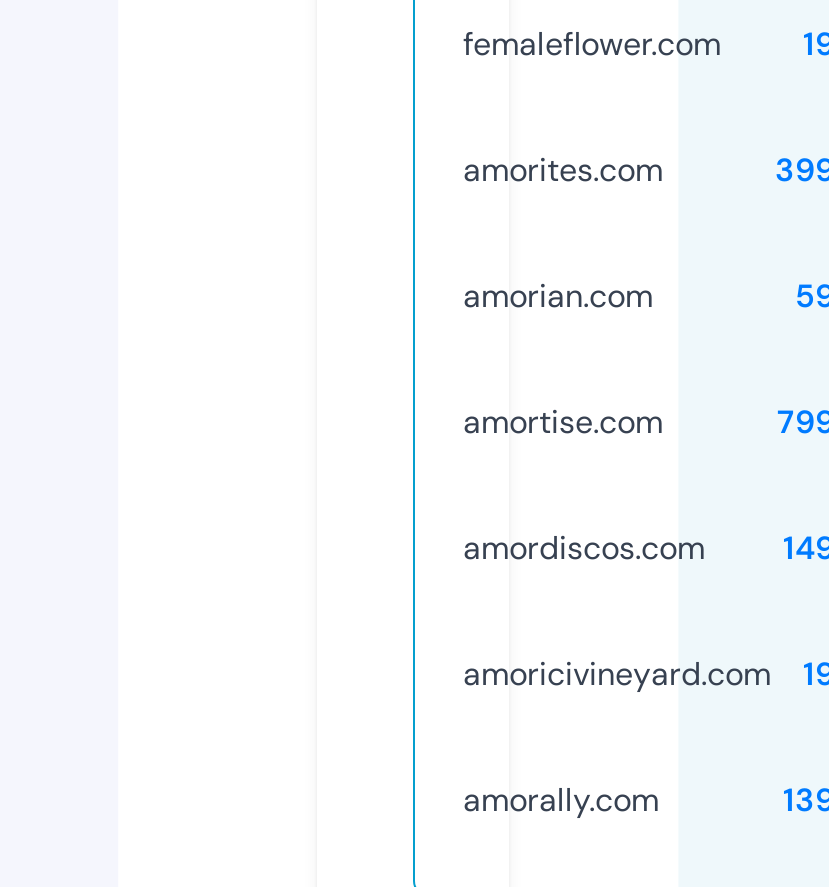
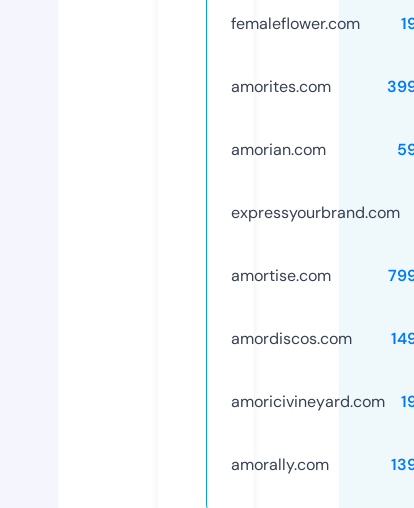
+ expressyourbrand.com
